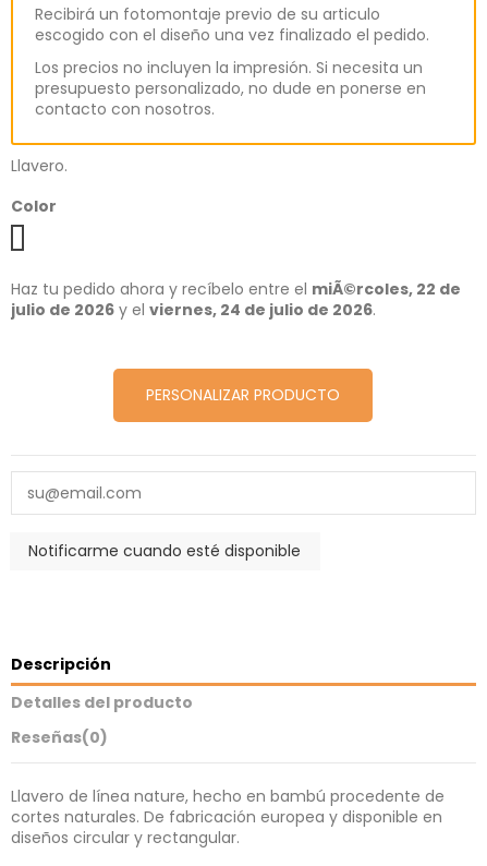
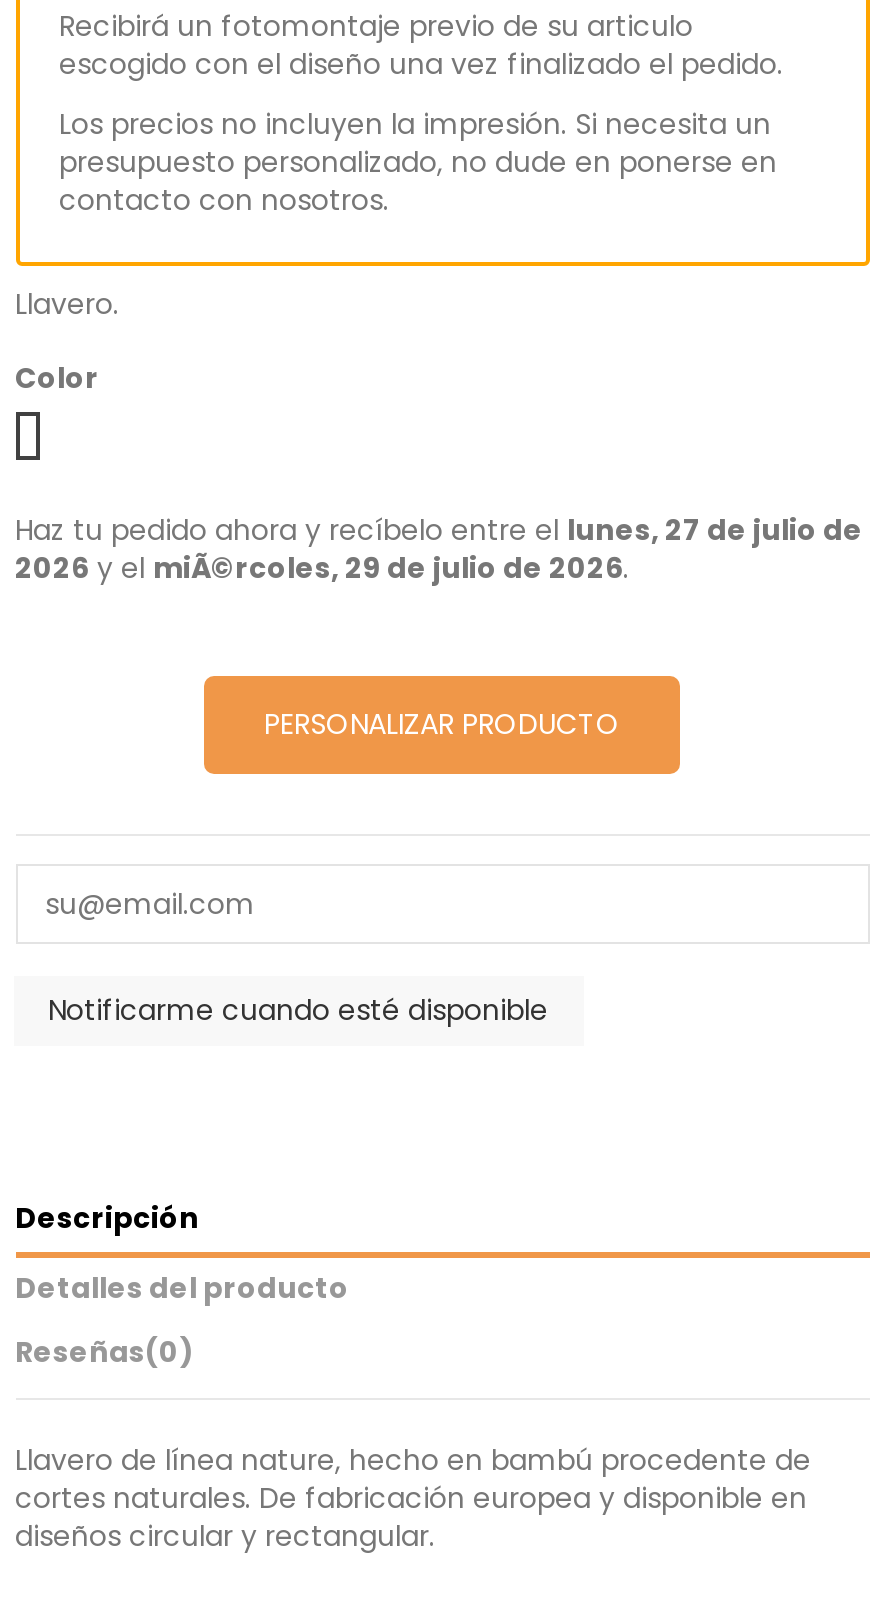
- Haz tu pedido ahora y recíbelo entre el miÃ©rcoles, 22 de
- julio de 2026 y el viernes, 24 de julio de 2026.
+ Haz tu pedido ahora y recíbelo entre el lunes, 27 de julio de
+ 2026 y el miÃ©rcoles, 29 de julio de 2026.
